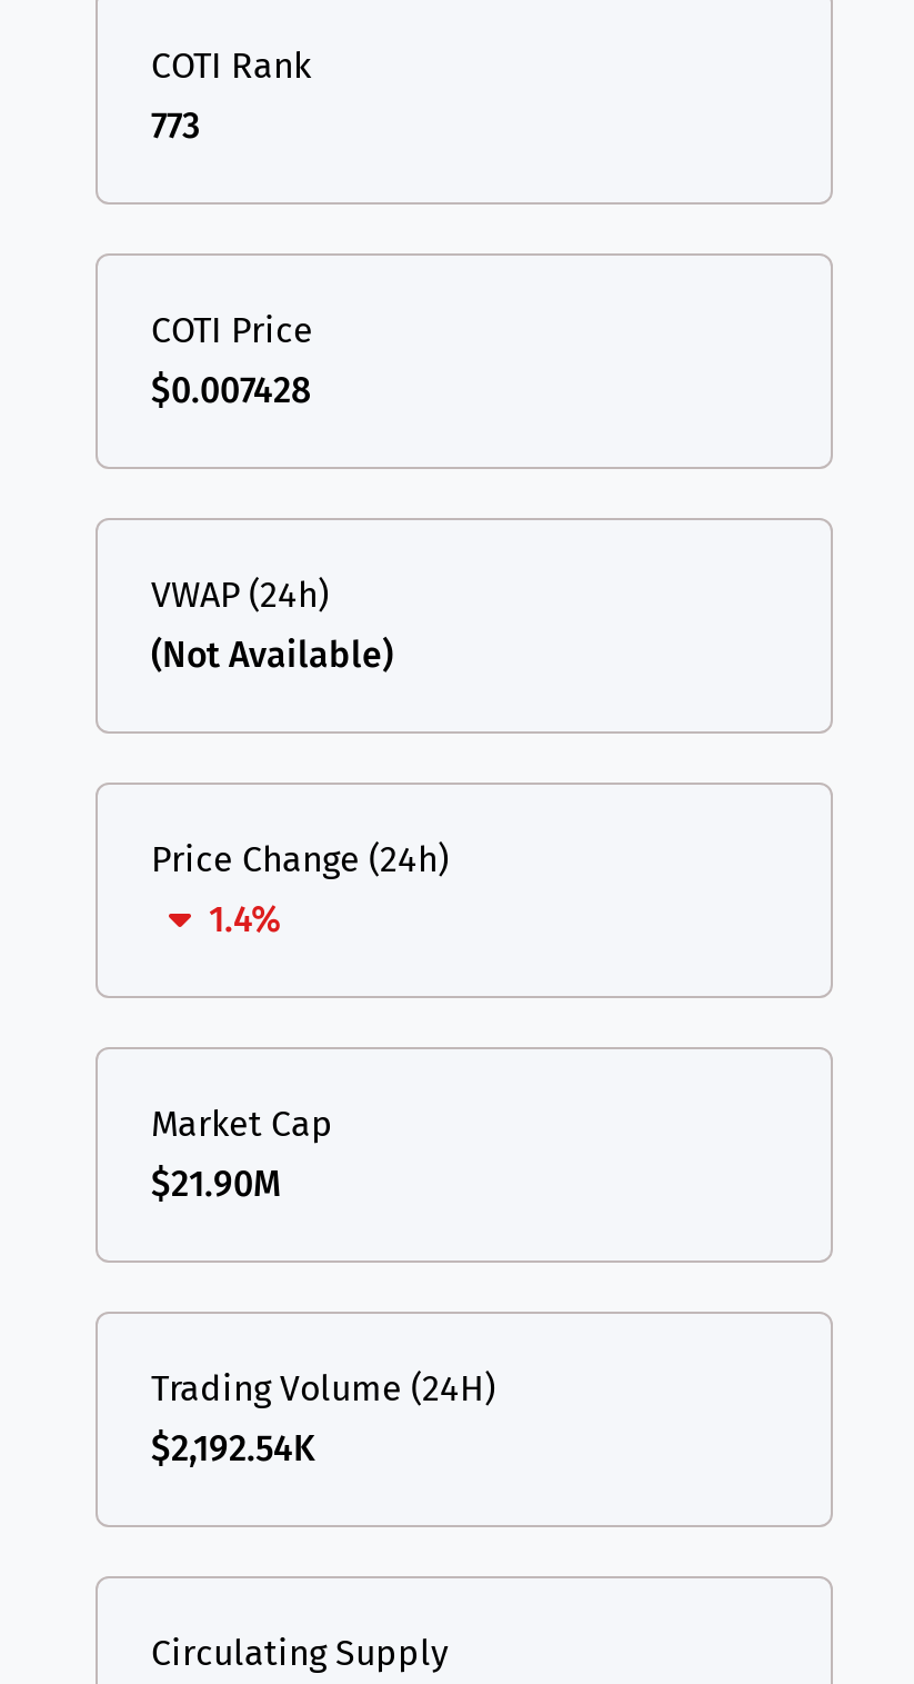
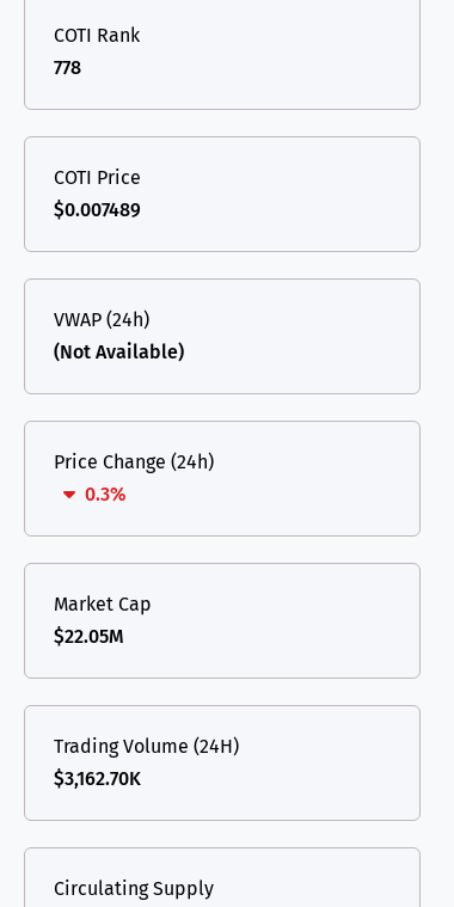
- 773
+ 778

- $0.007428
+ $0.007489

- 1.4%
+ 0.3%

- $21.90M
+ $22.05M

- $2,192.54K
+ $3,162.70K
